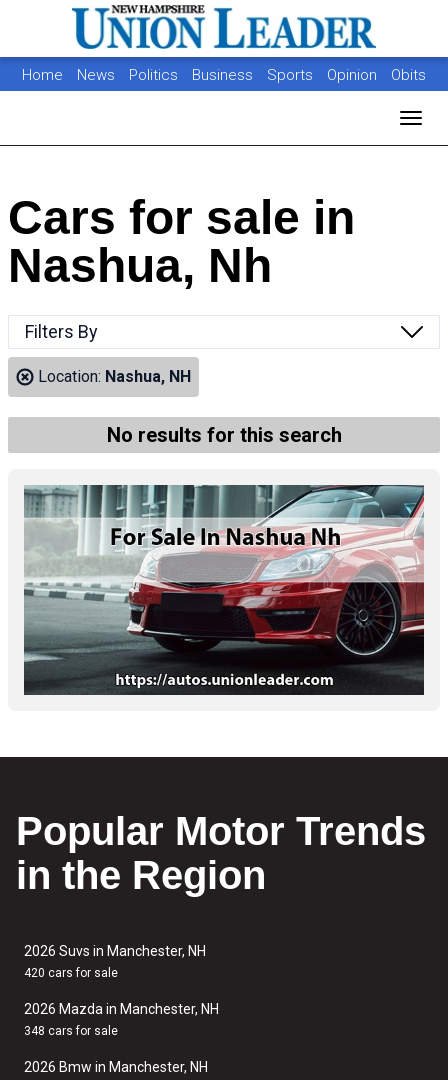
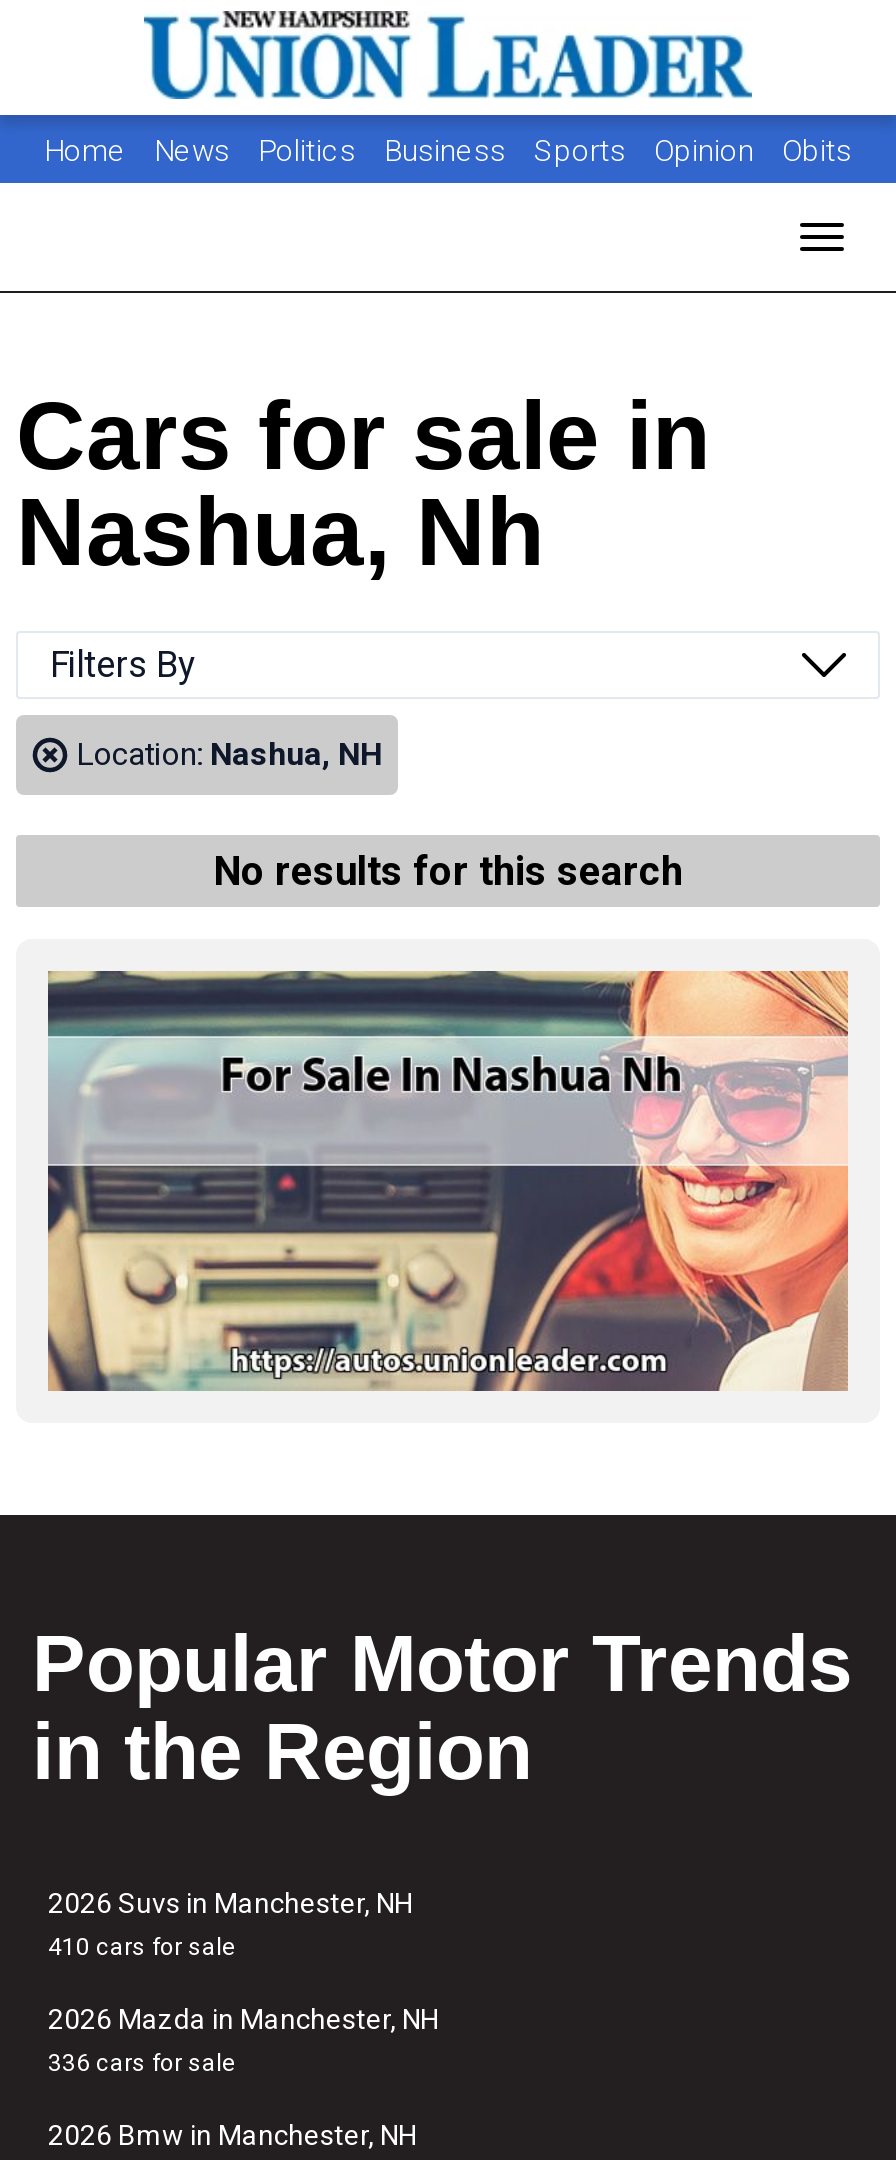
- [image]
+ [image]

- 420 cars for sale
+ 410 cars for sale

- 348 cars for sale
+ 336 cars for sale
